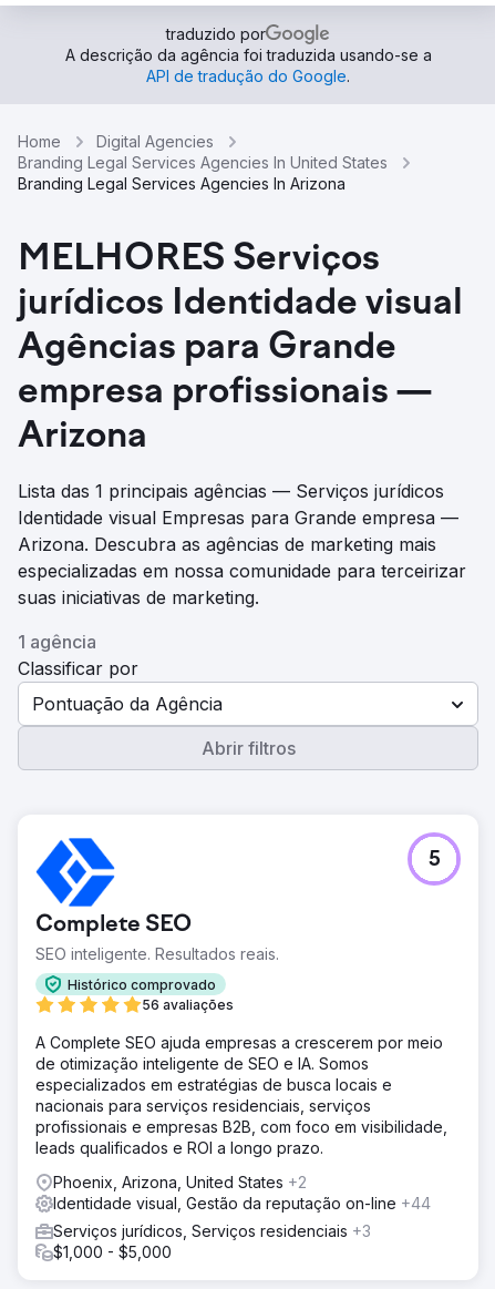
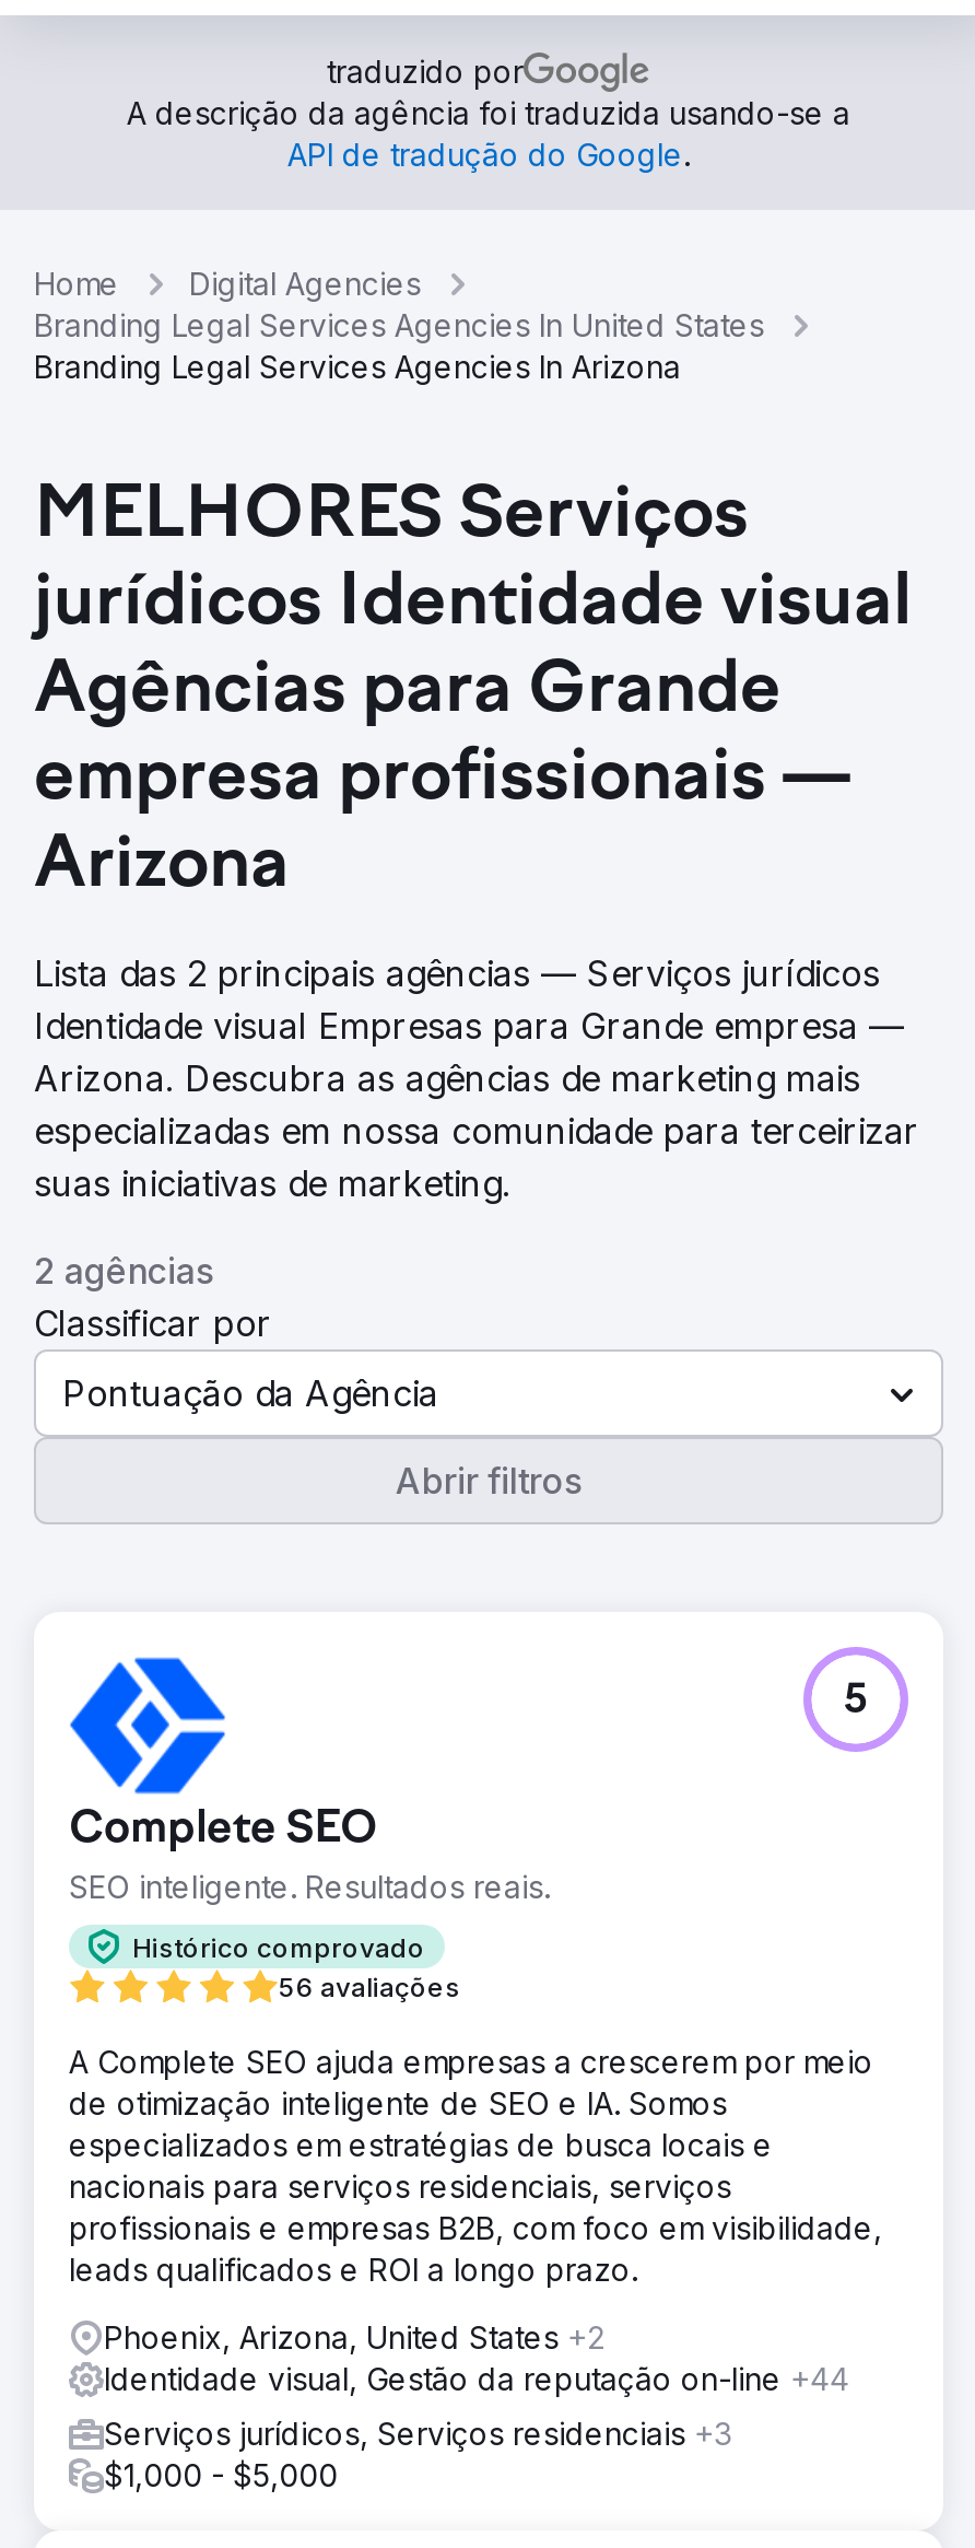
- Lista das 1 principais agências — Serviços jurídicos
+ Lista das 2 principais agências — Serviços jurídicos

- 1 agência
+ 2 agências
